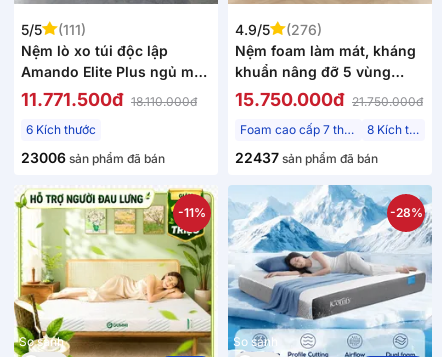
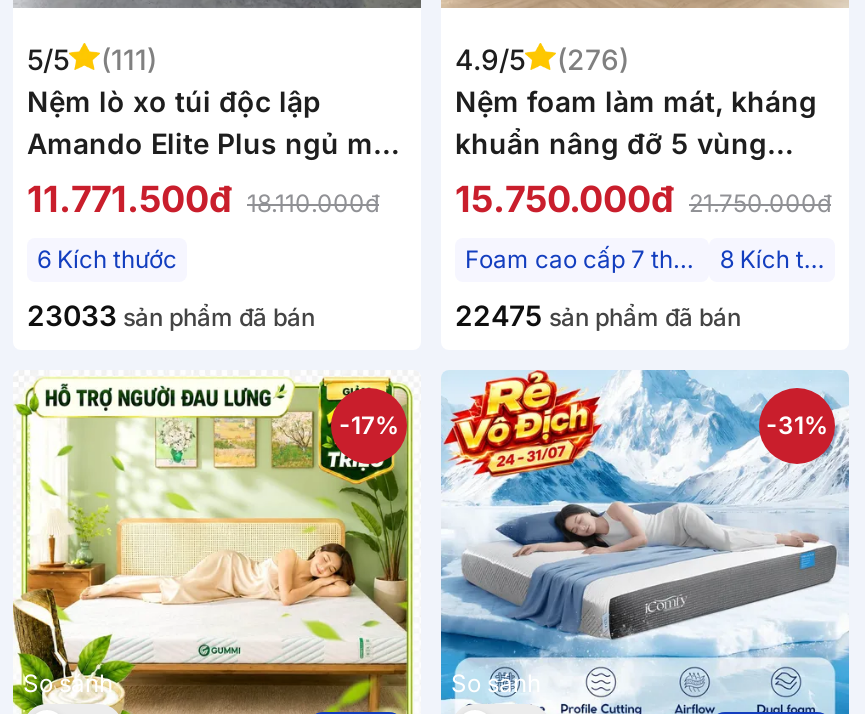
- 23006 sản phẩm đã bán
+ 23033 sản phẩm đã bán

- 22437 sản phẩm đã bán
+ 22475 sản phẩm đã bán

- [image]
- -11%
+ [image]
+ -17%

- -28%
+ -31%
